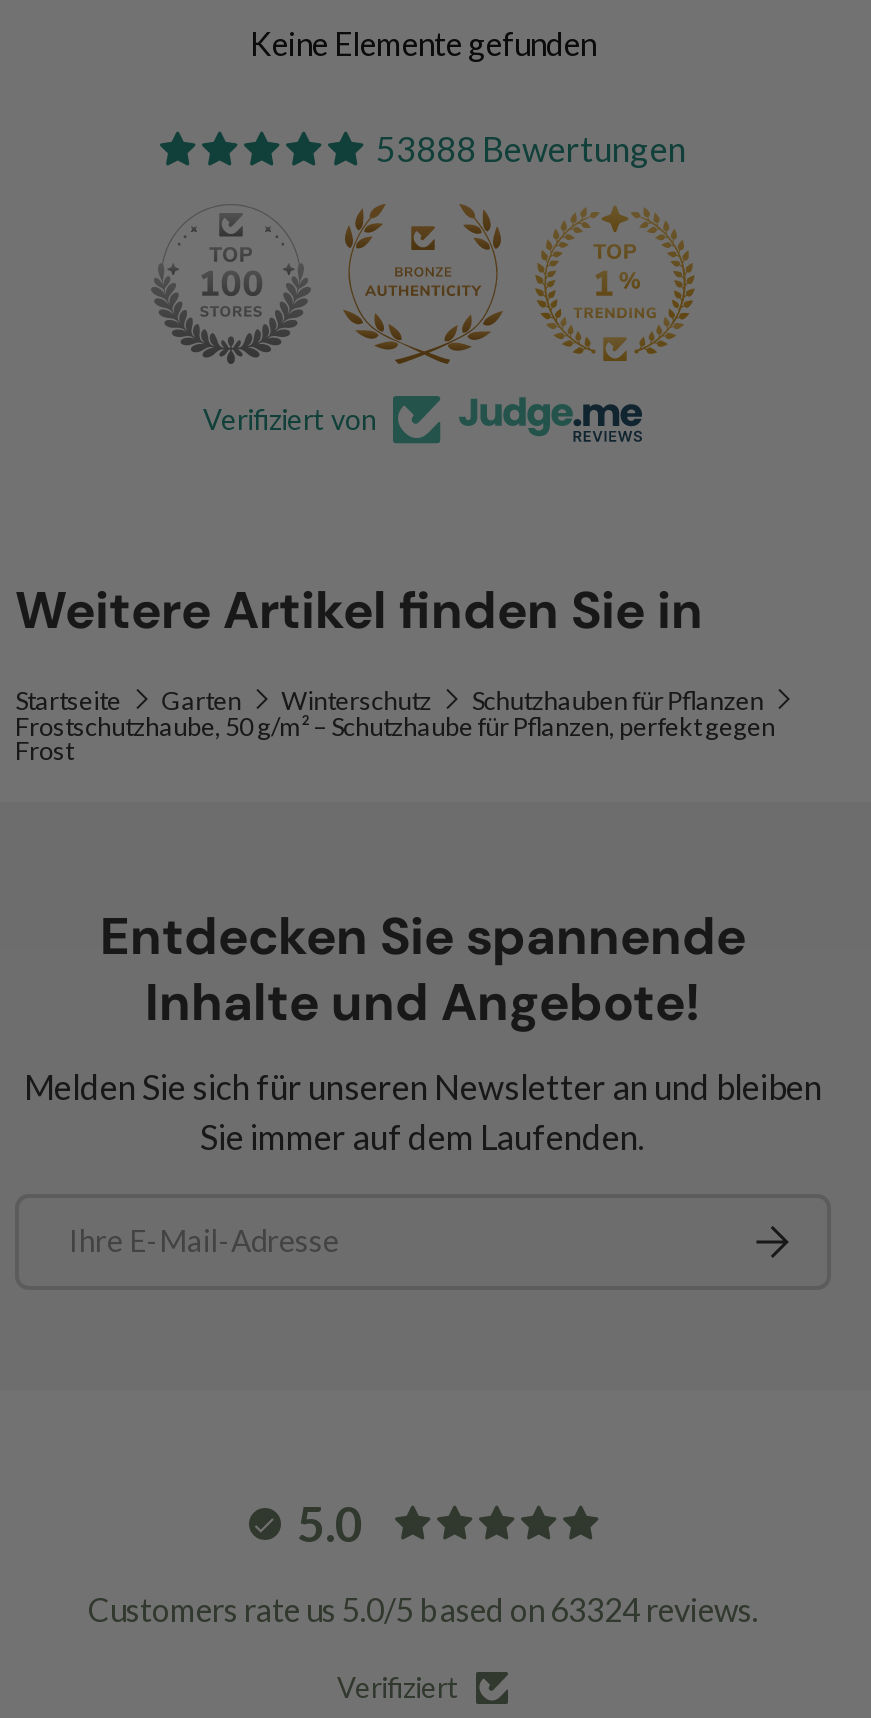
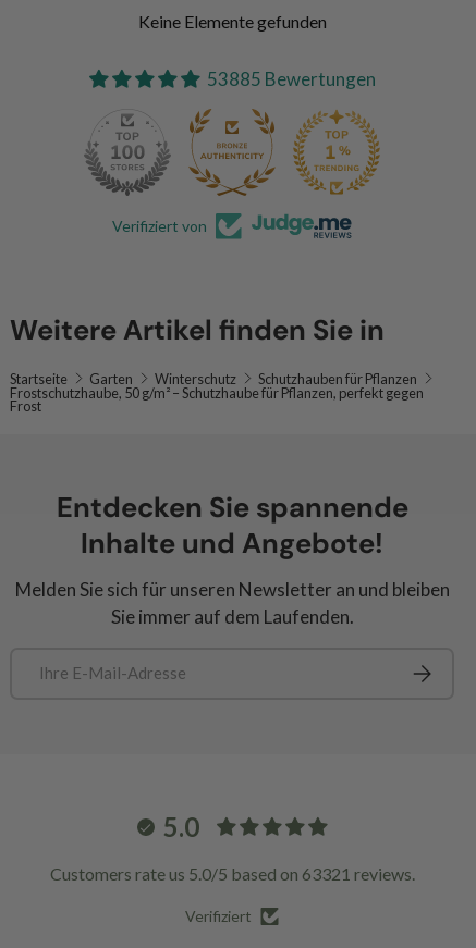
- 53888 Bewertungen
+ 53885 Bewertungen

- Customers rate us 5.0/5 based on 63324 reviews.
+ Customers rate us 5.0/5 based on 63321 reviews.
